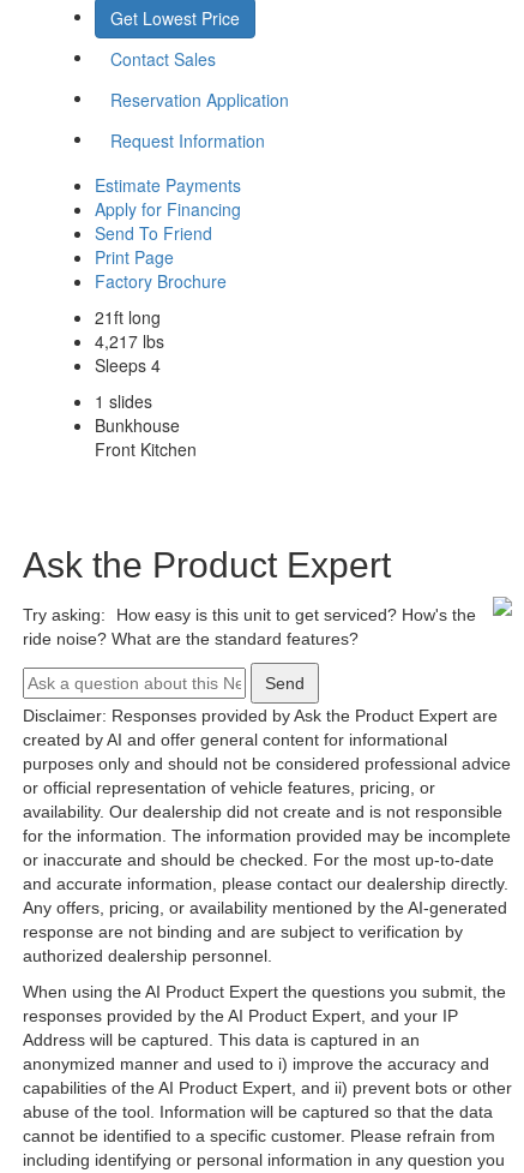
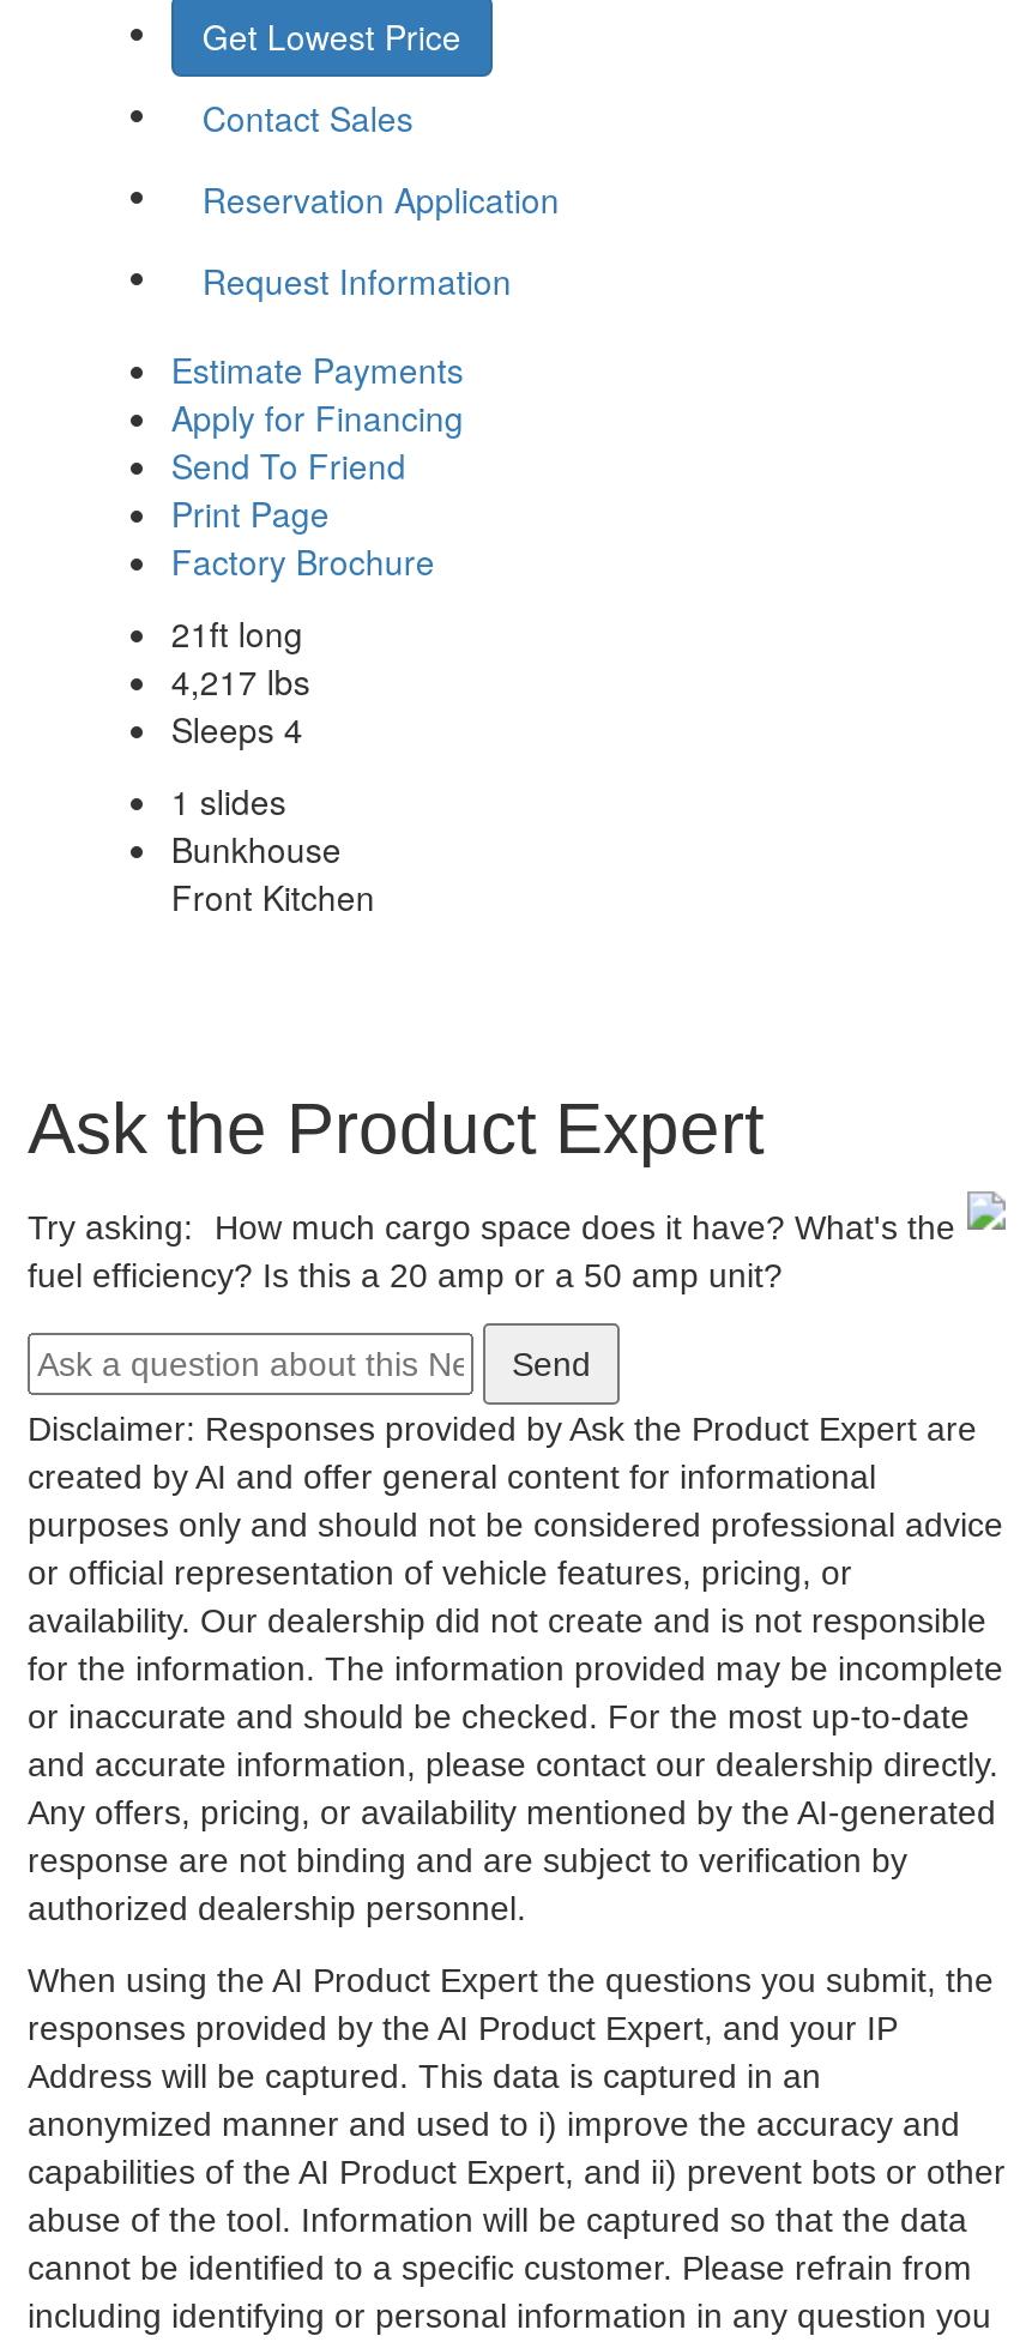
- Try asking: How easy is this unit to get serviced? How's the
- ride noise? What are the standard features?
+ Try asking: How much cargo space does it have? What's the
+ fuel efficiency? Is this a 20 amp or a 50 amp unit?
